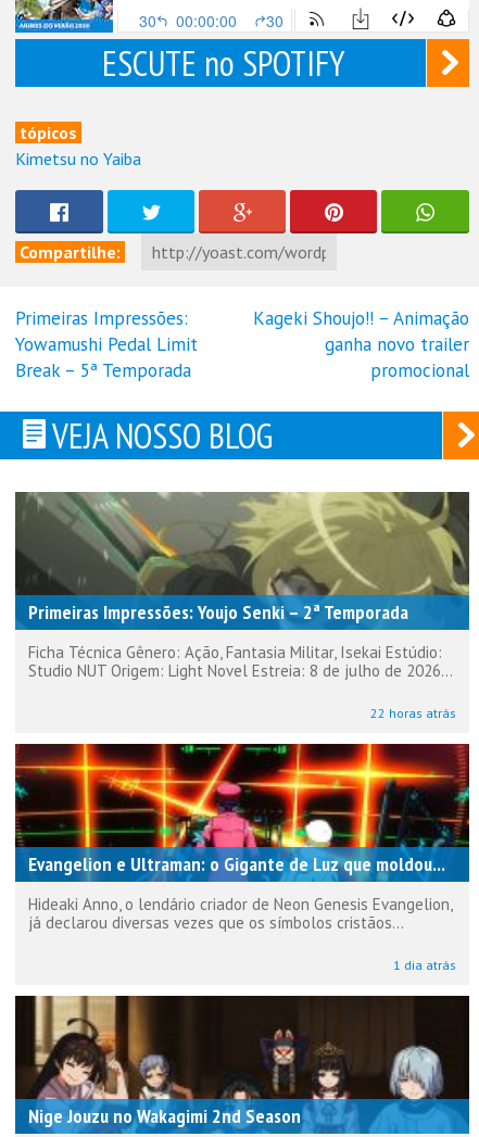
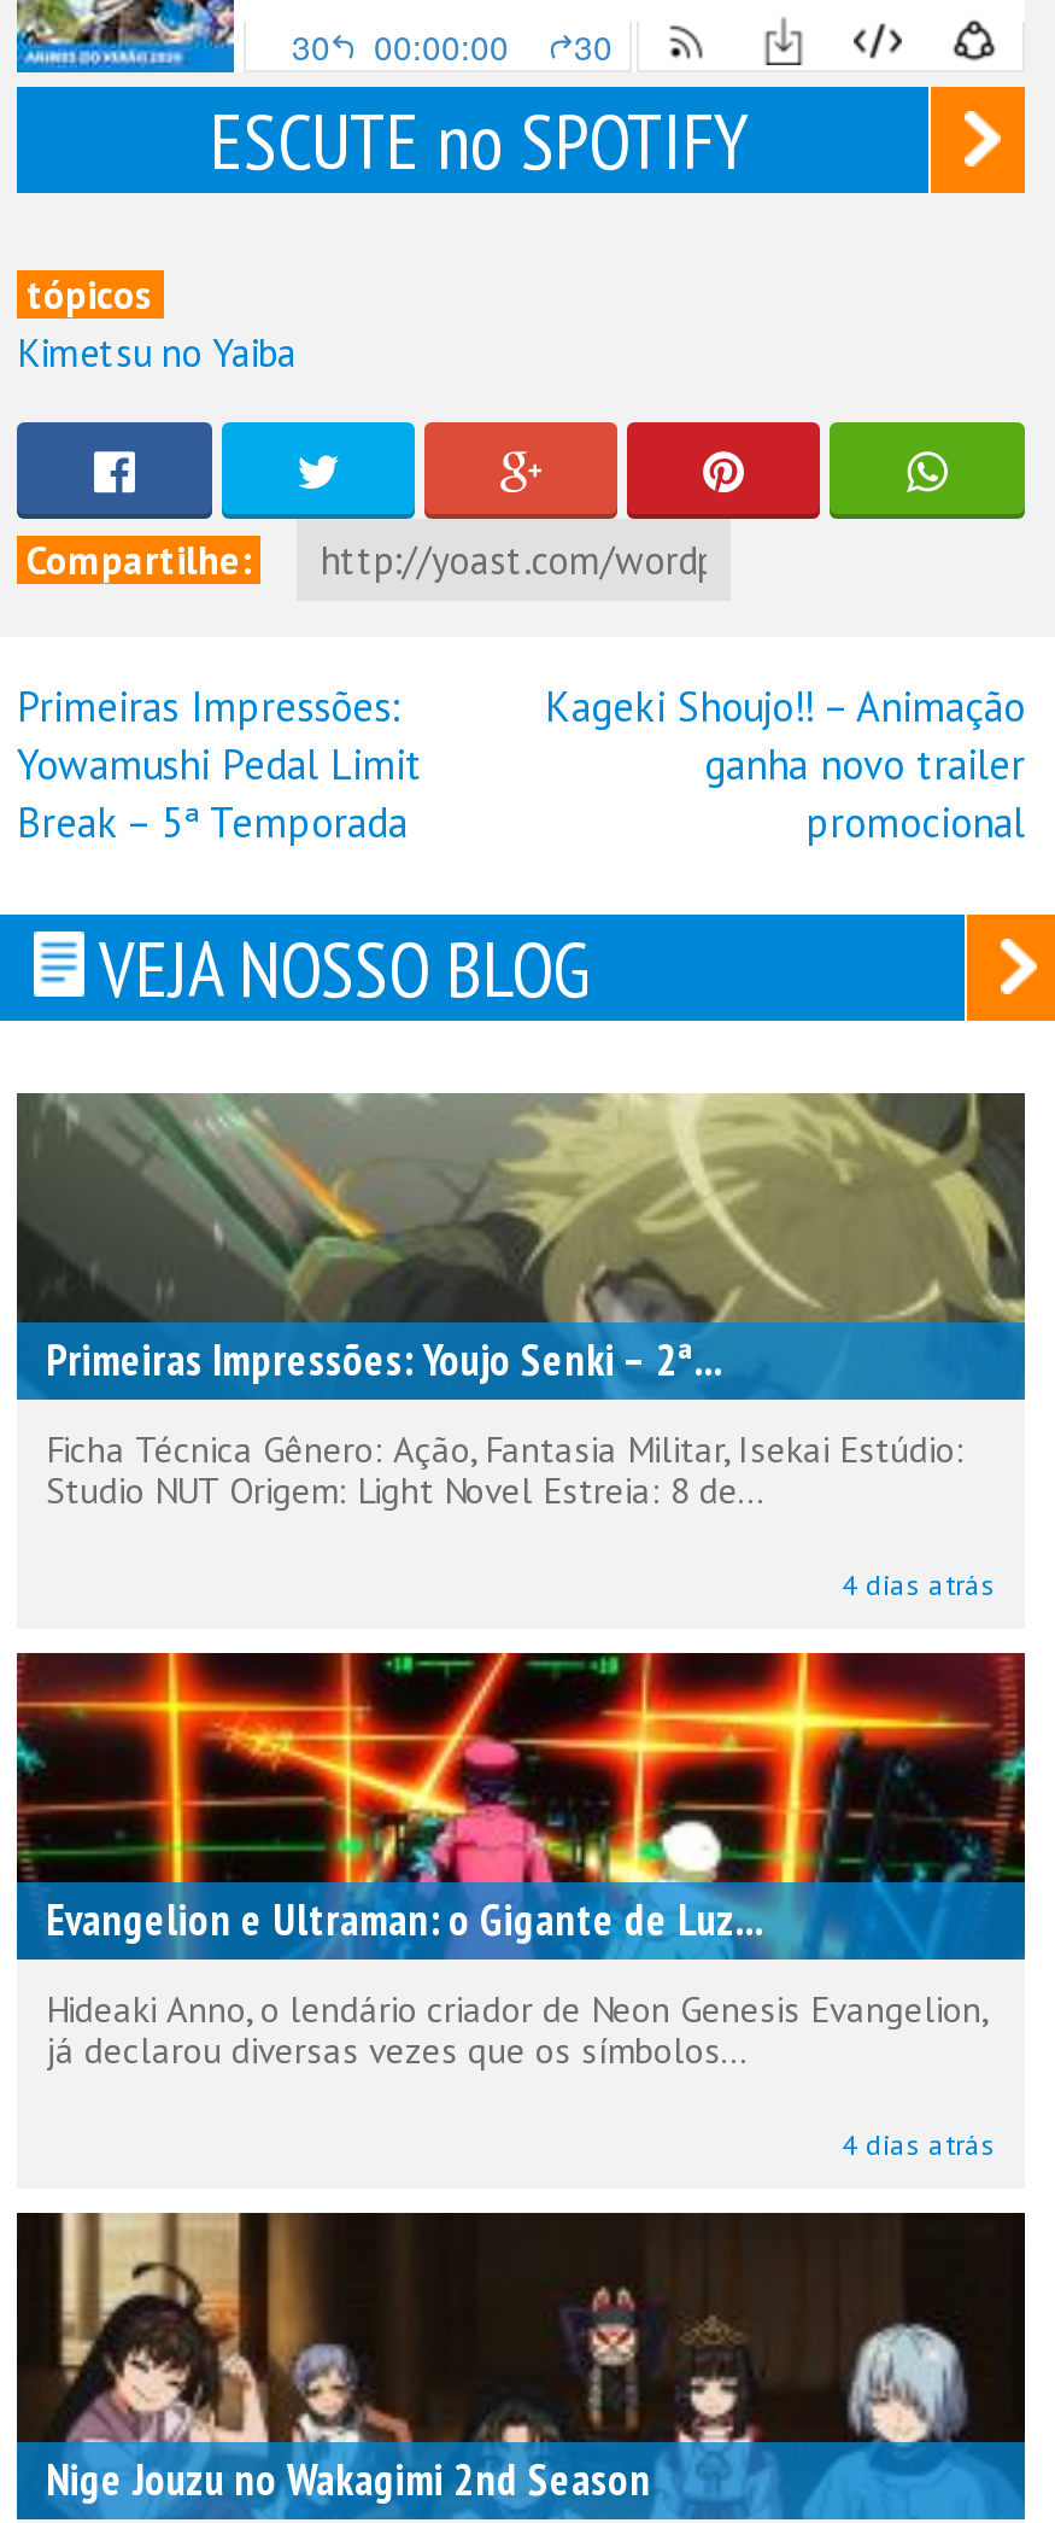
- Primeiras Impressões: Youjo Senki – 2ª Temporada
+ Primeiras Impressões: Youjo Senki – 2ª...

- Studio NUT Origem: Light Novel Estreia: 8 de julho de 2026...
+ Studio NUT Origem: Light Novel Estreia: 8 de...

- 22 horas atrás
+ 4 dias atrás

- Evangelion e Ultraman: o Gigante de Luz que moldou...
+ Evangelion e Ultraman: o Gigante de Luz...

- já declarou diversas vezes que os símbolos cristãos...
+ já declarou diversas vezes que os símbolos...

- 1 dia atrás
+ 4 dias atrás
